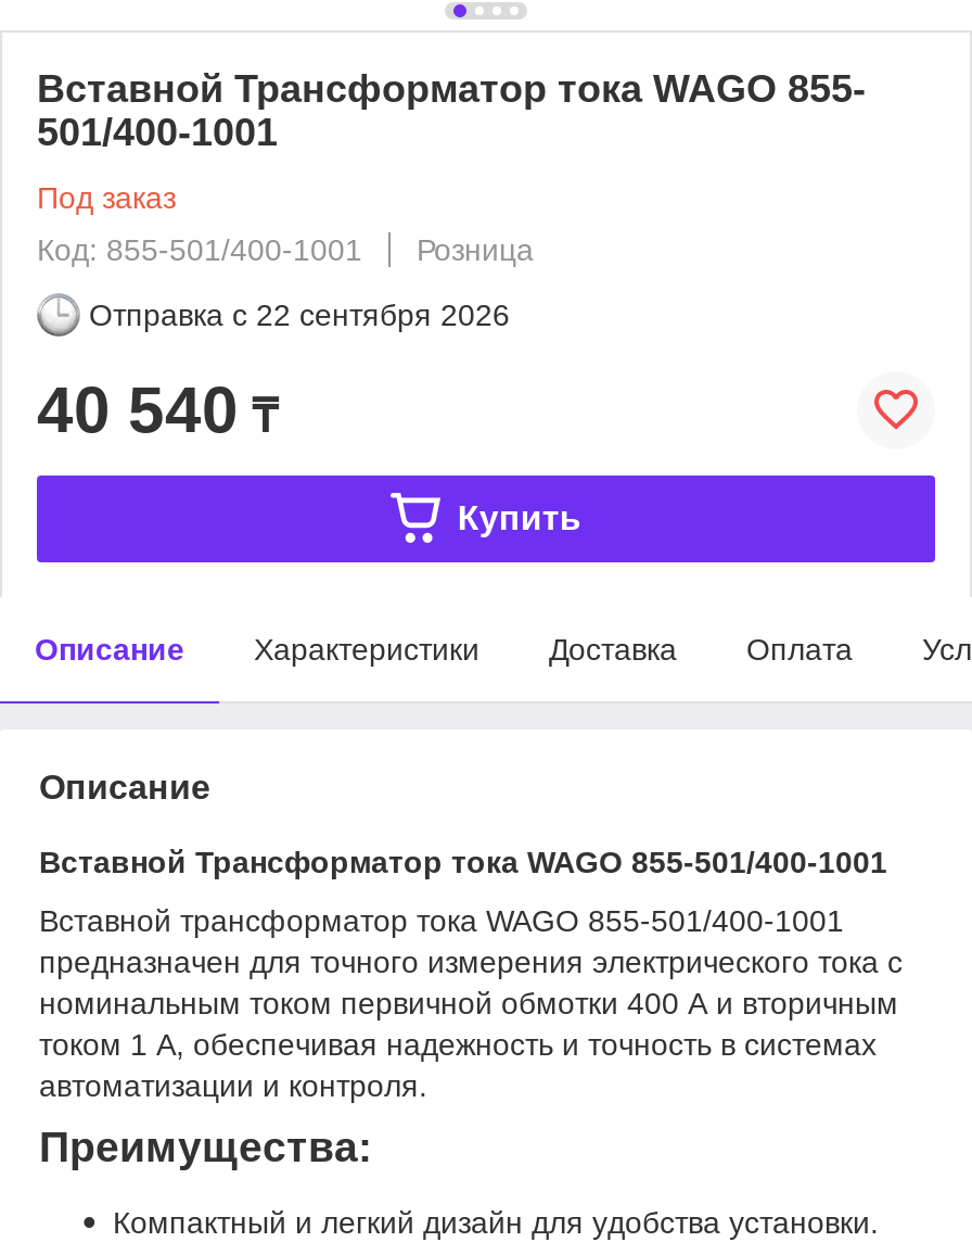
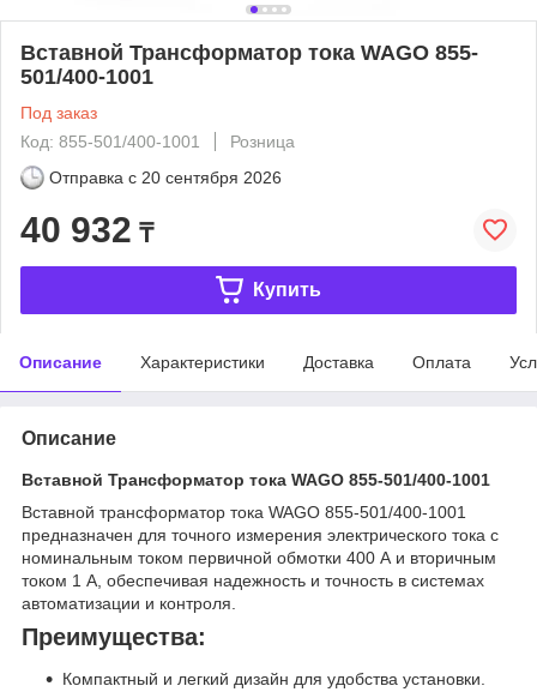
- Отправка с 22 сентября 2026
+ Отправка с 20 сентября 2026

- 40 540 ₸
+ 40 932 ₸
